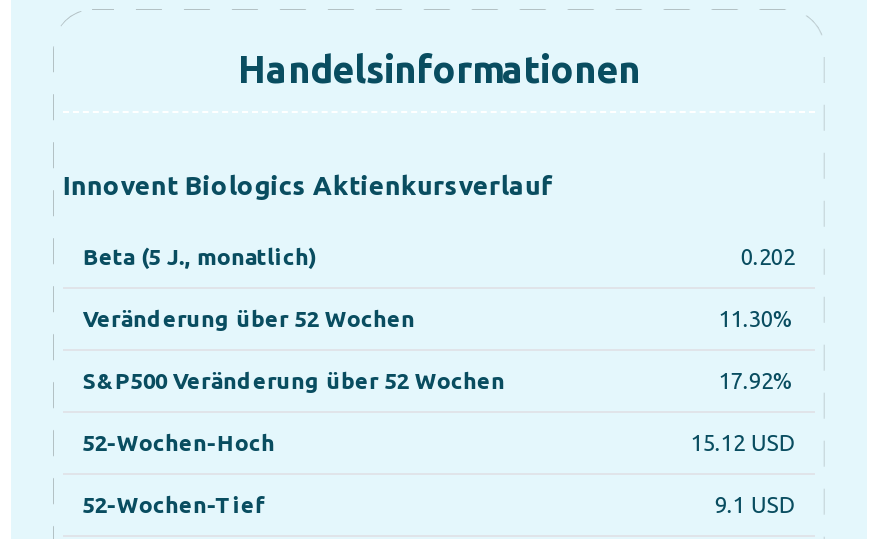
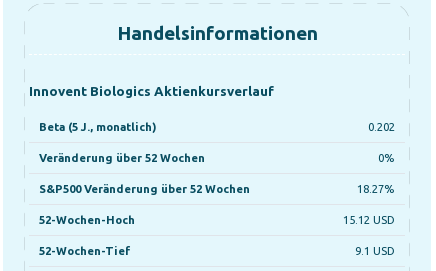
- 11.30%
+ 0%

- 17.92%
+ 18.27%
